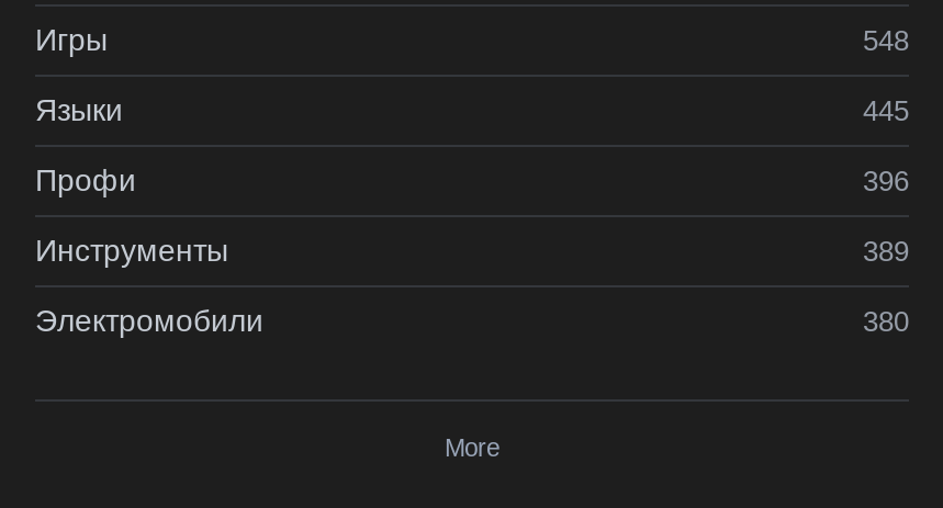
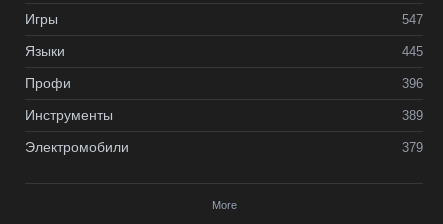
- 548
+ 547

- 380
+ 379
